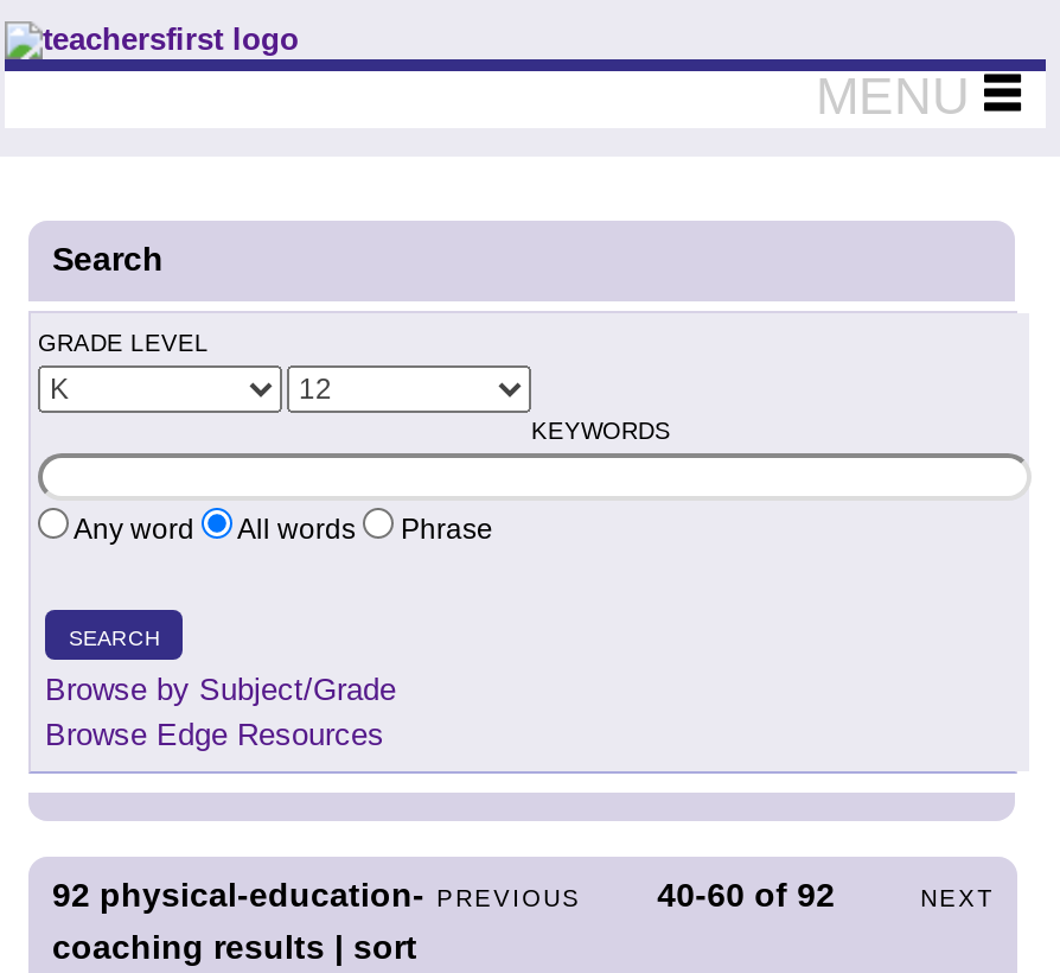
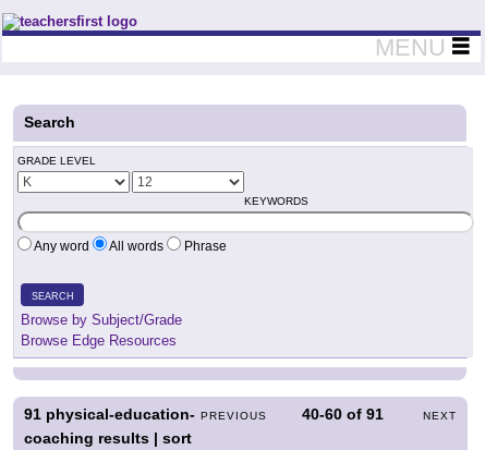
- 92 physical-education-
+ 91 physical-education-

- 40-60 of 92
+ 40-60 of 91
